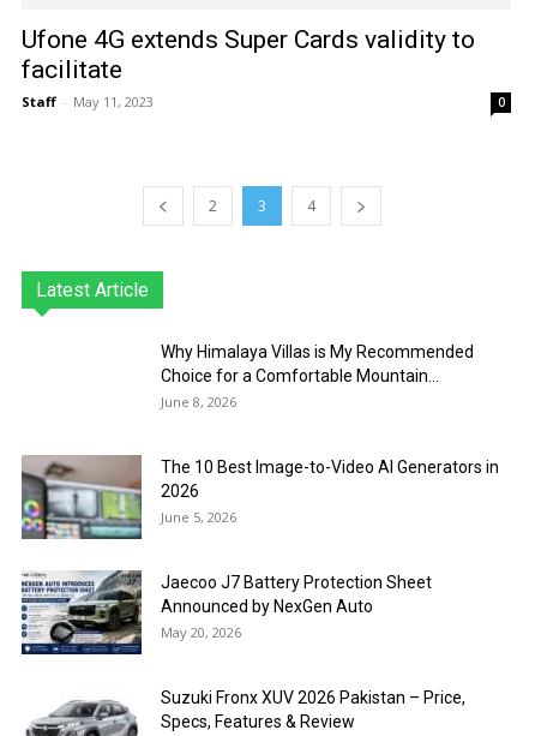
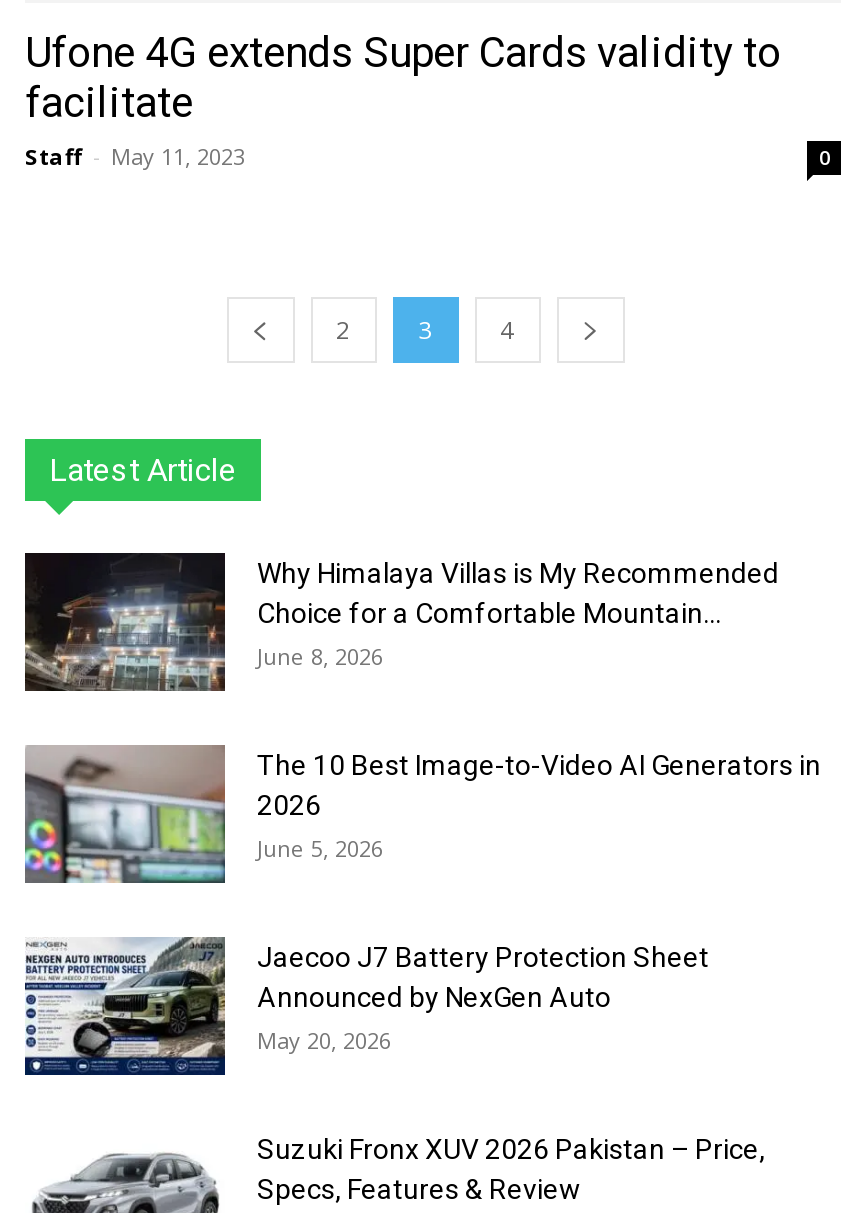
+ [image]
